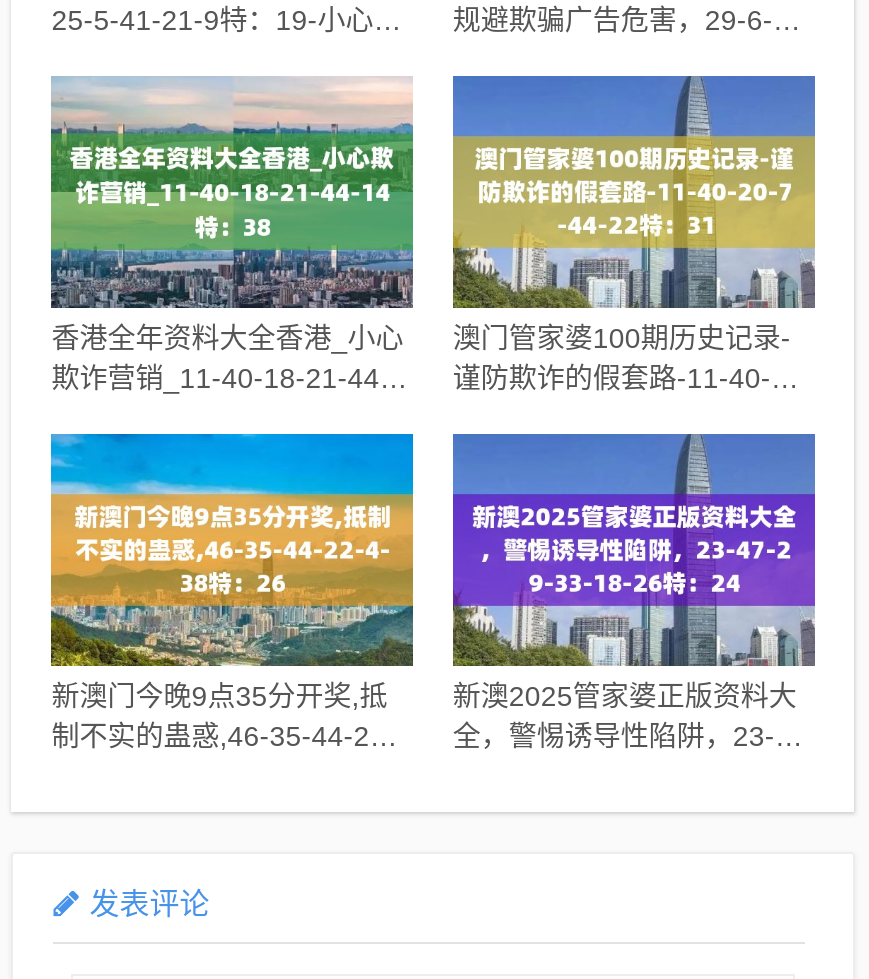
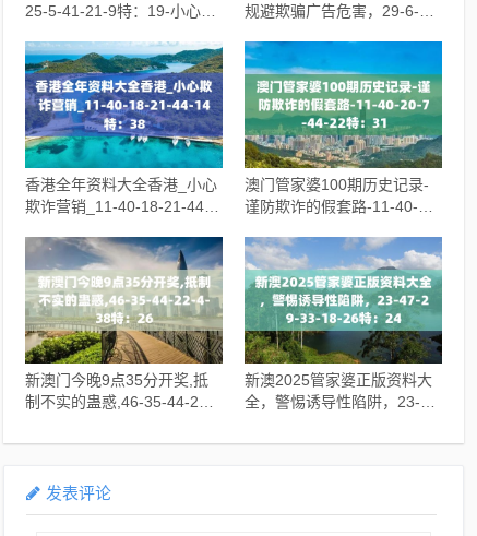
- [image]
+ [image]

- [image]
+ [image]

- [image]
+ [image]

- [image]
+ [image]
